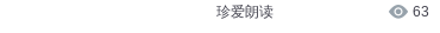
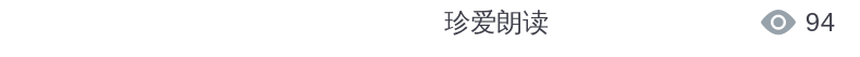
- 63
+ 94
